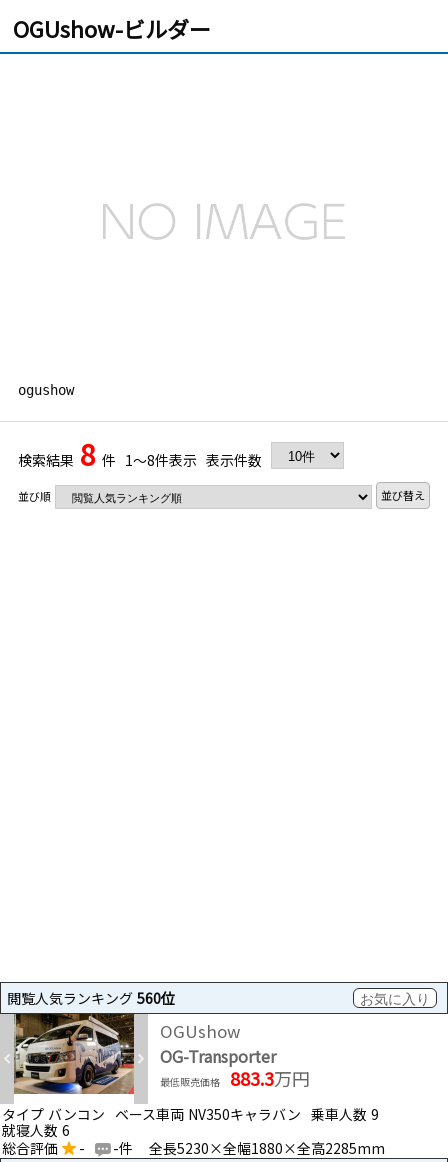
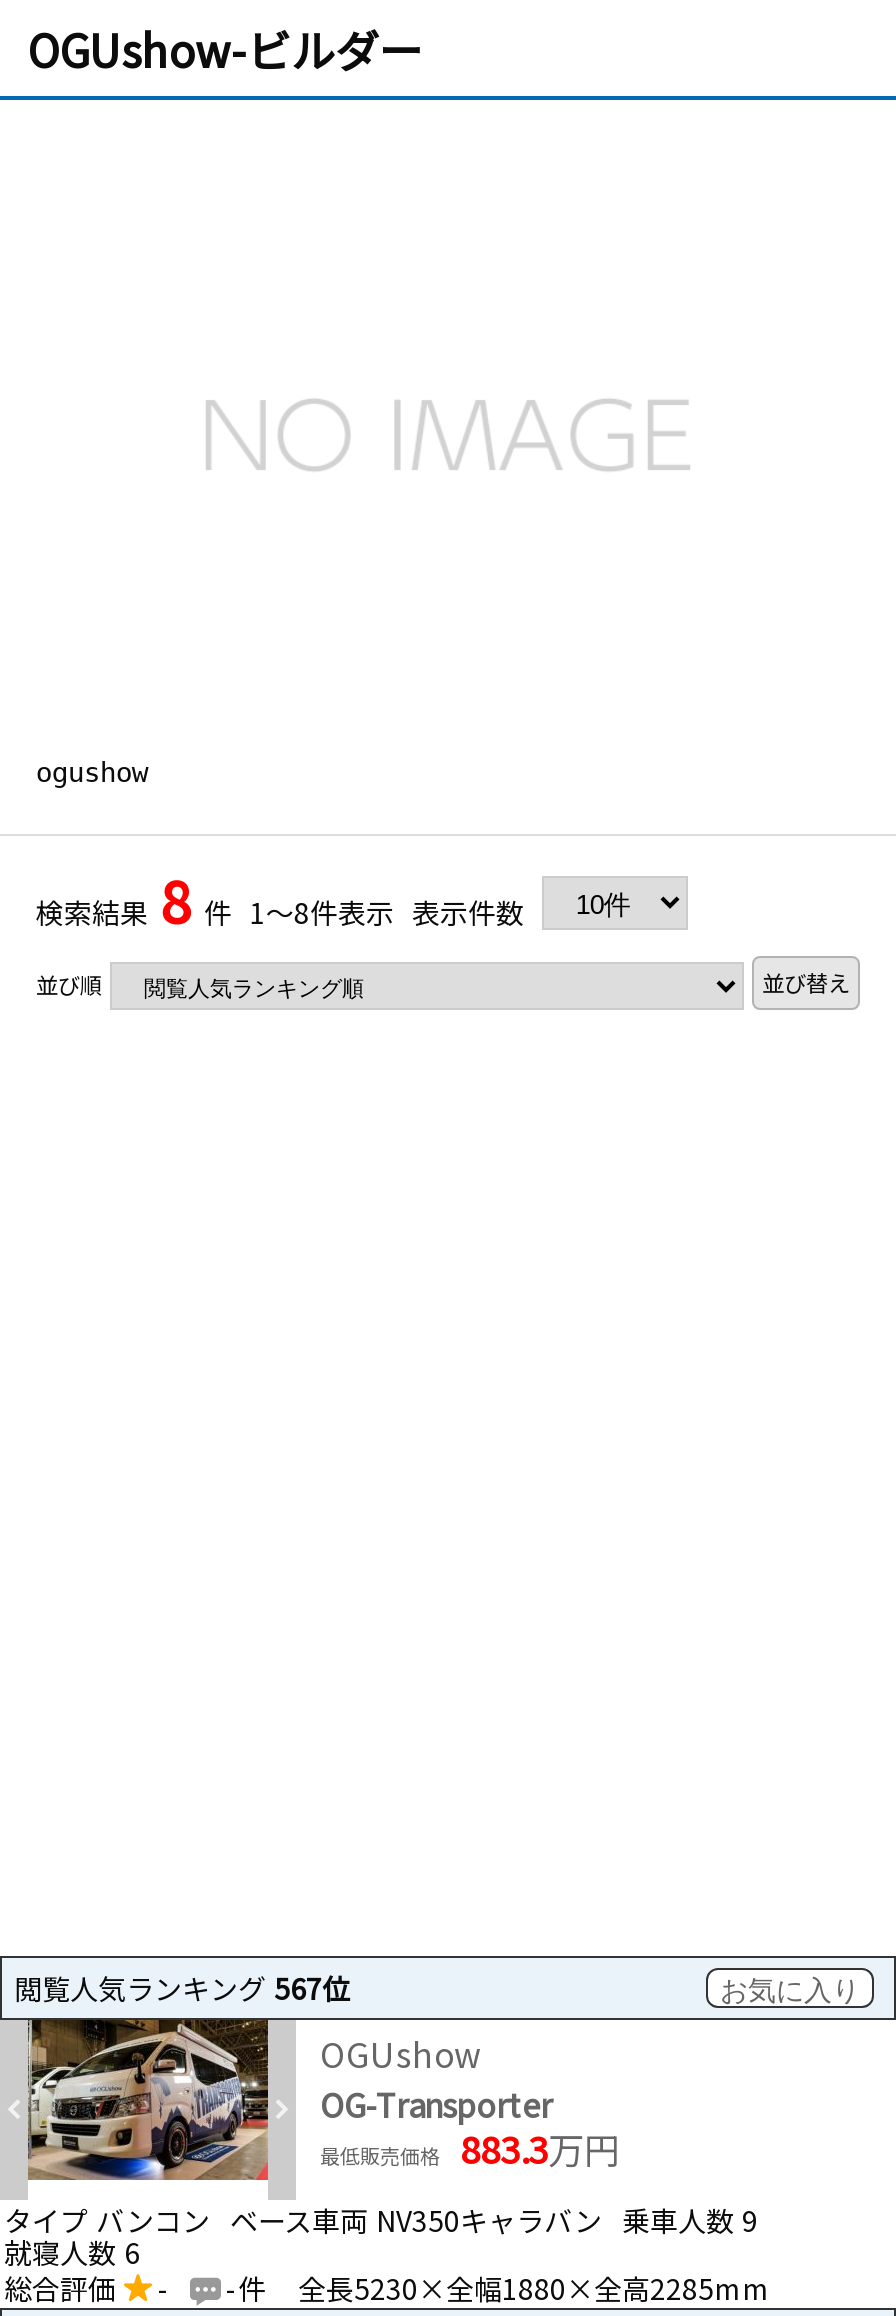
- 閲覧人気ランキング 560位
+ 閲覧人気ランキング 567位
